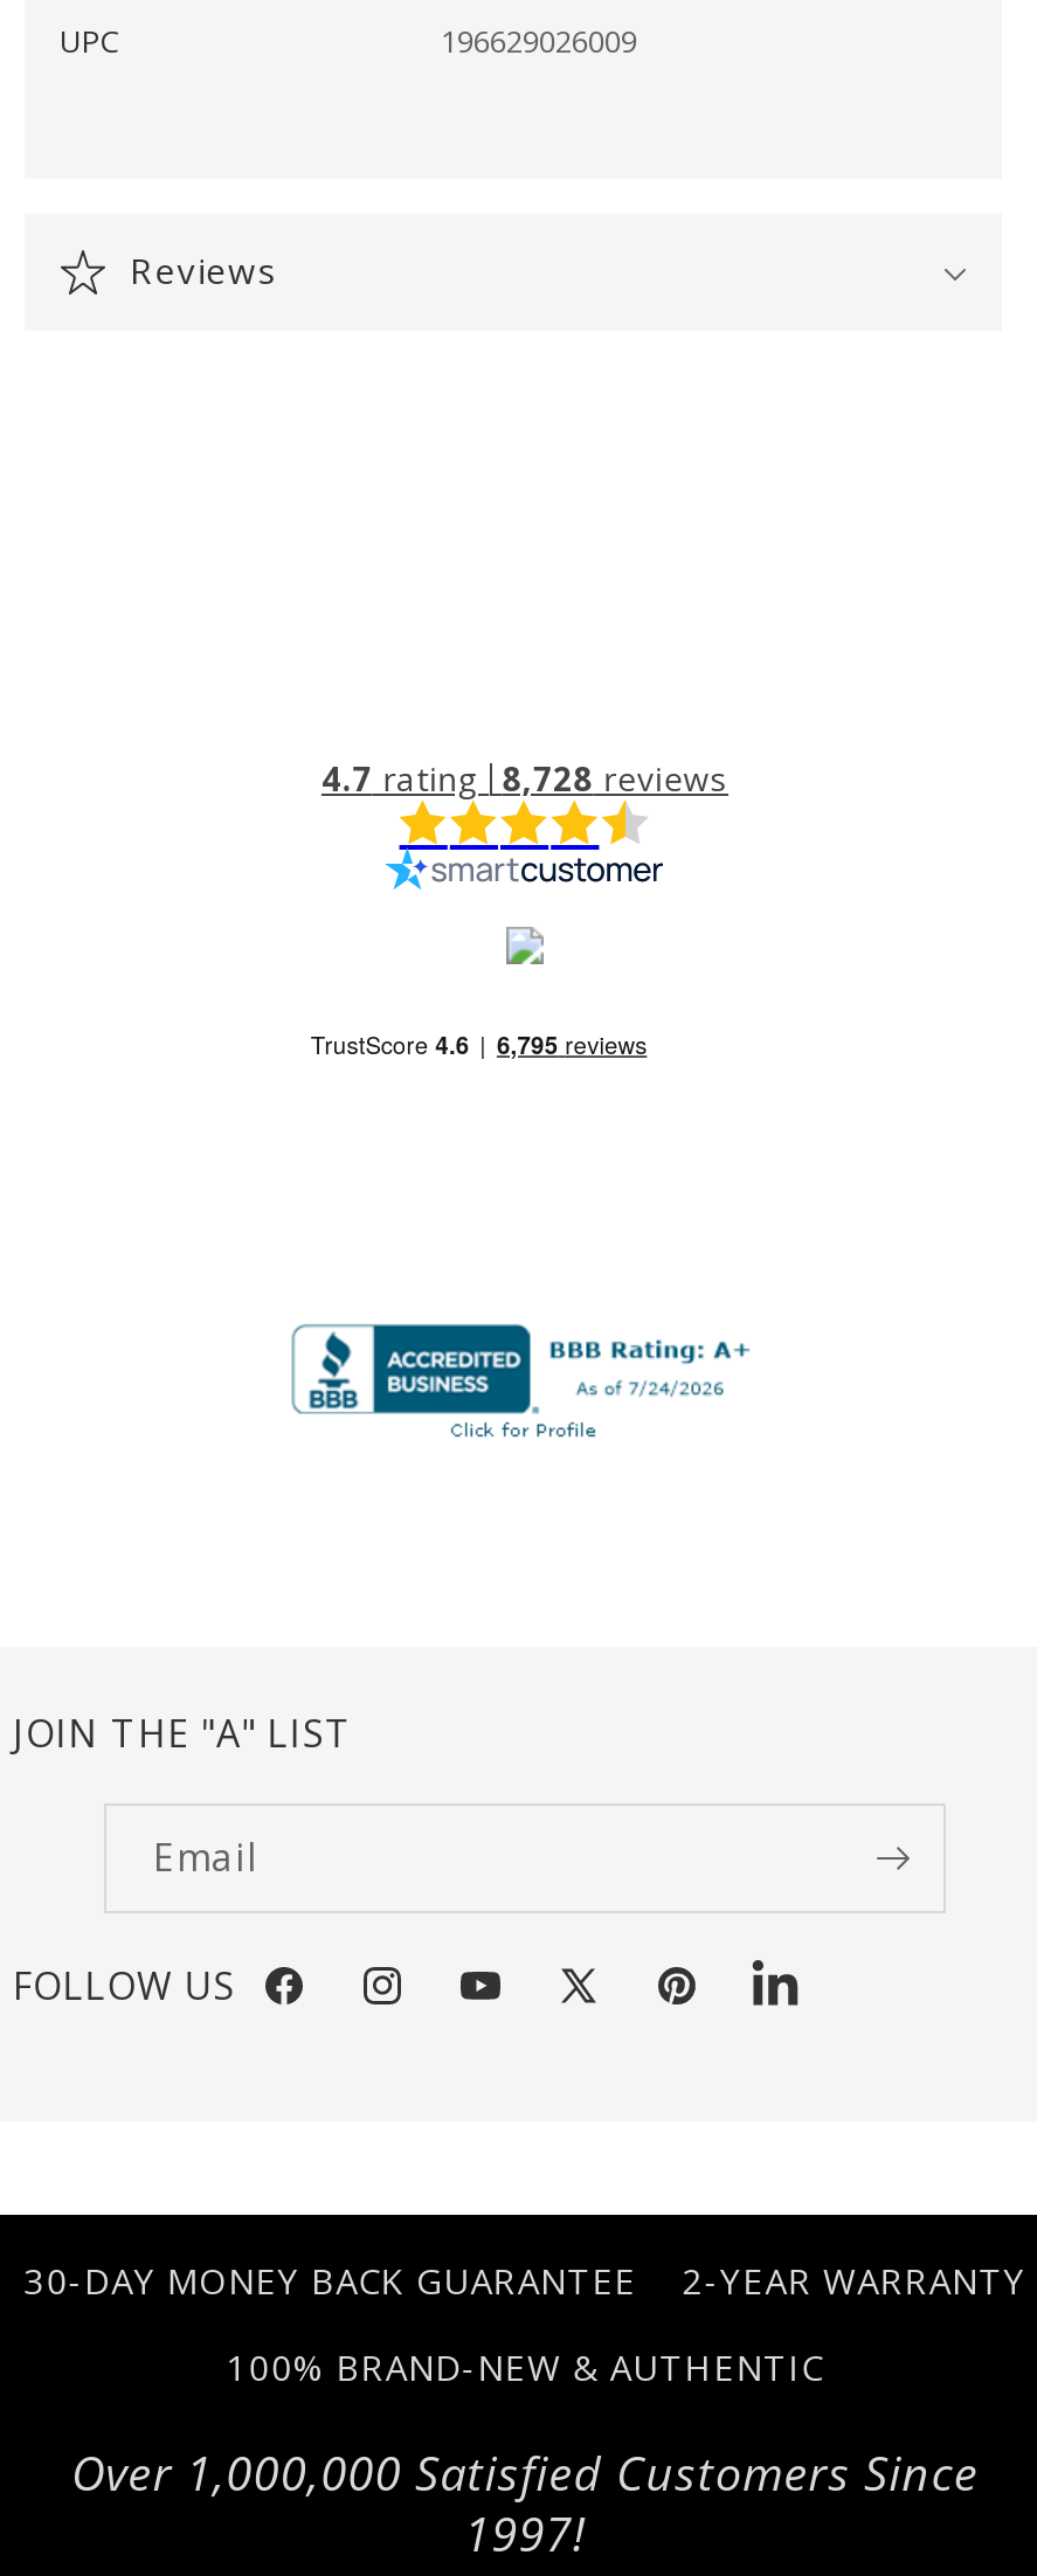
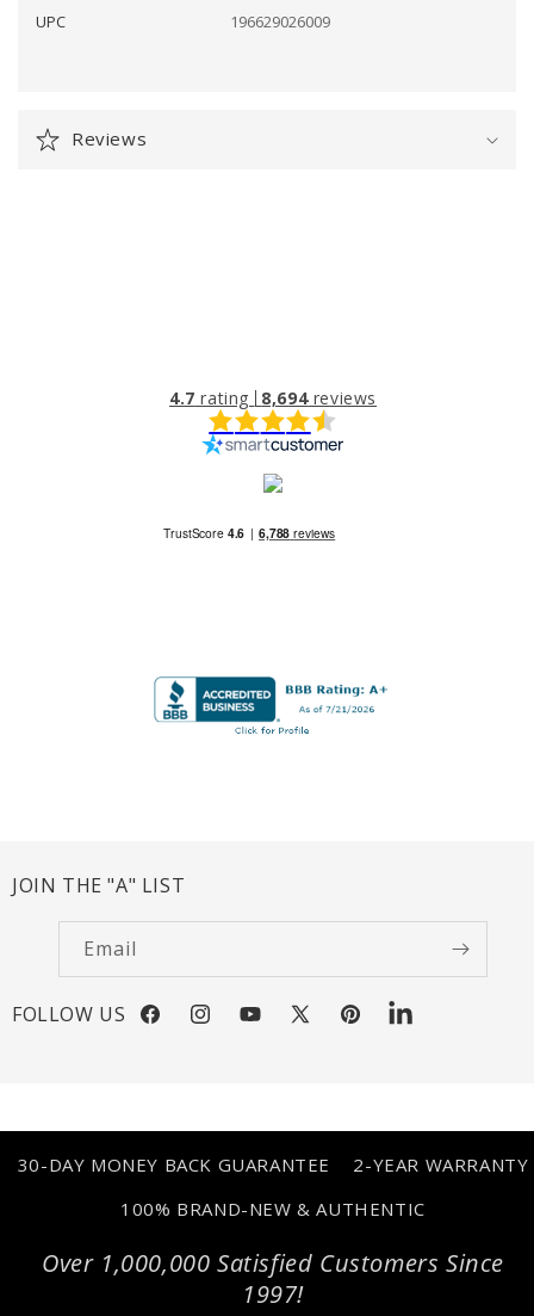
- 4.7 rating 8,728 reviews
+ 4.7 rating 8,694 reviews
